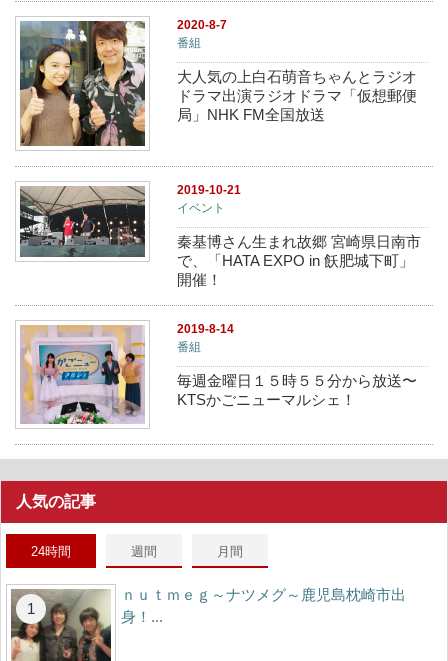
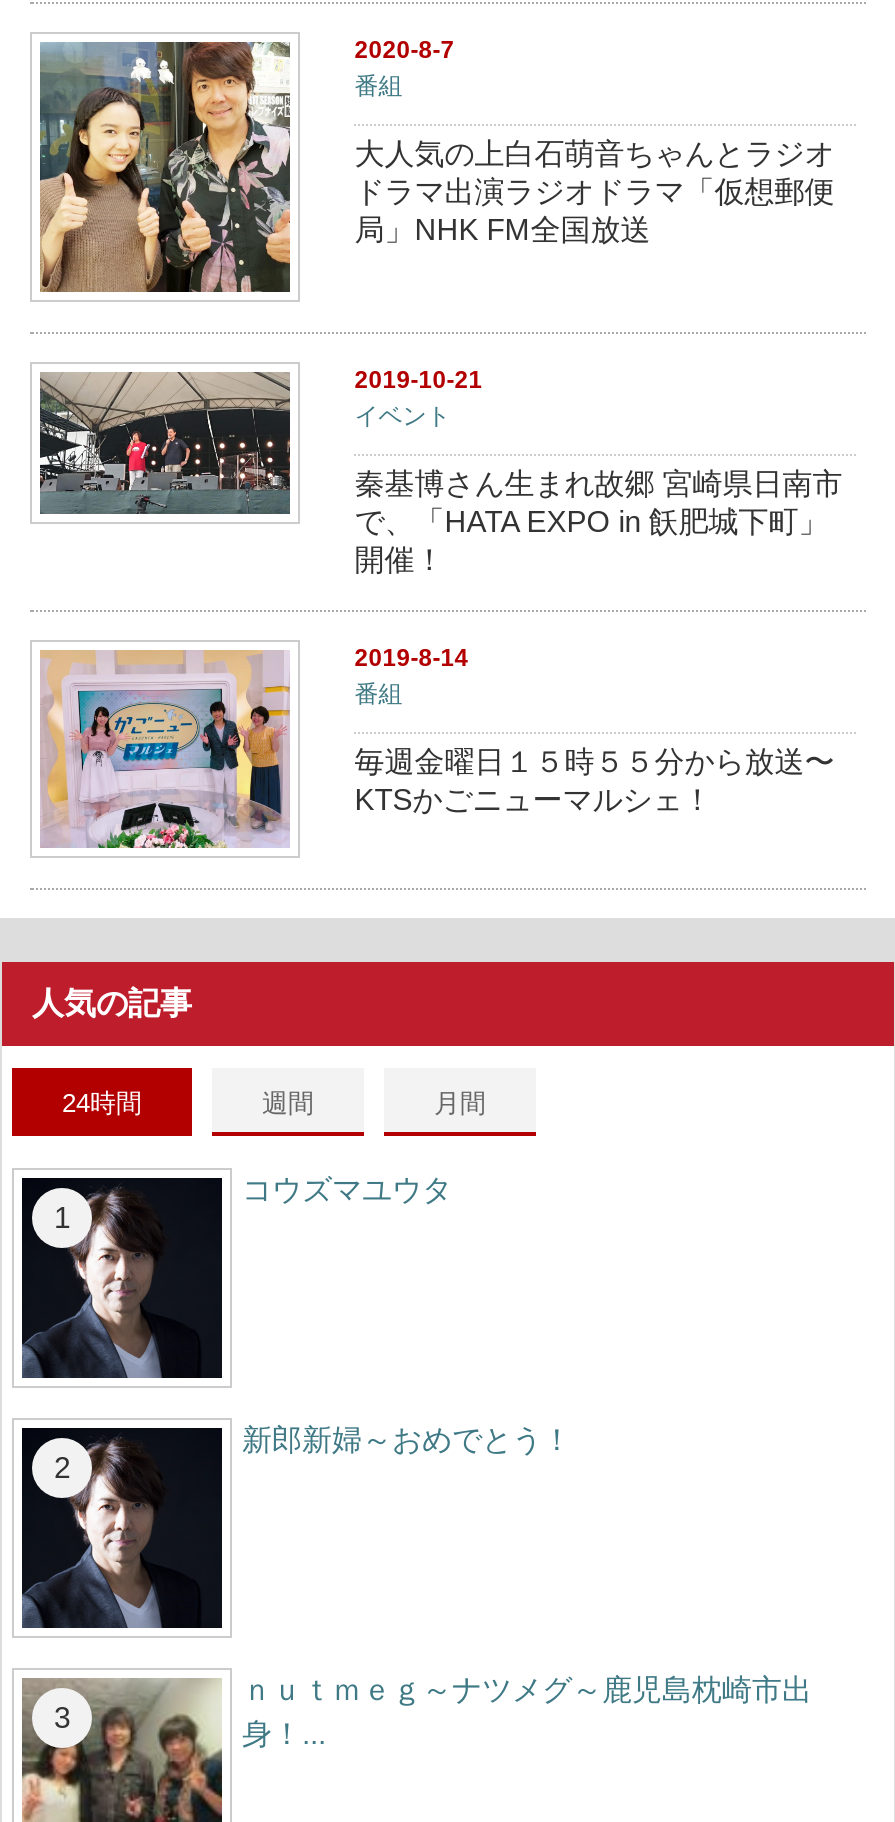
+ [image]
+ コウズマユウタ

+ [image]
+ 新郎新婦～おめでとう！
